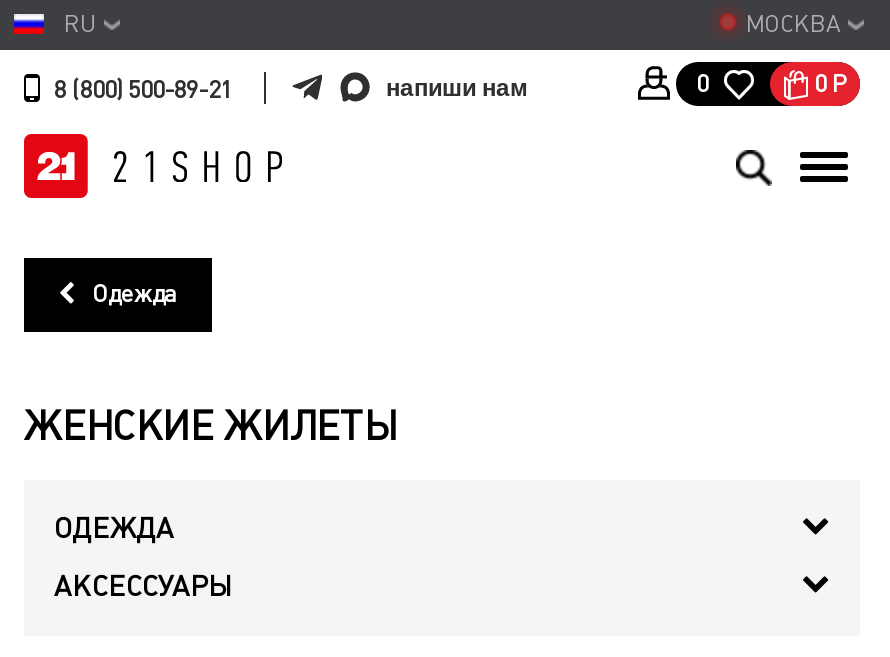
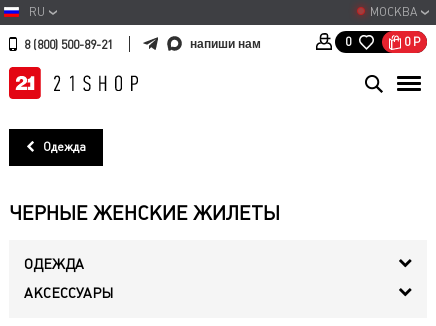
- ЖЕНСКИЕ ЖИЛЕТЫ
+ ЧЕРНЫЕ ЖЕНСКИЕ ЖИЛЕТЫ
